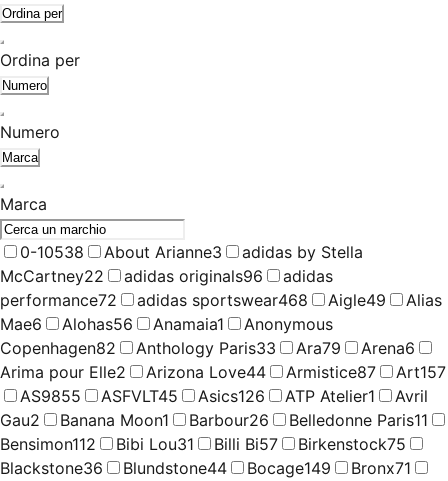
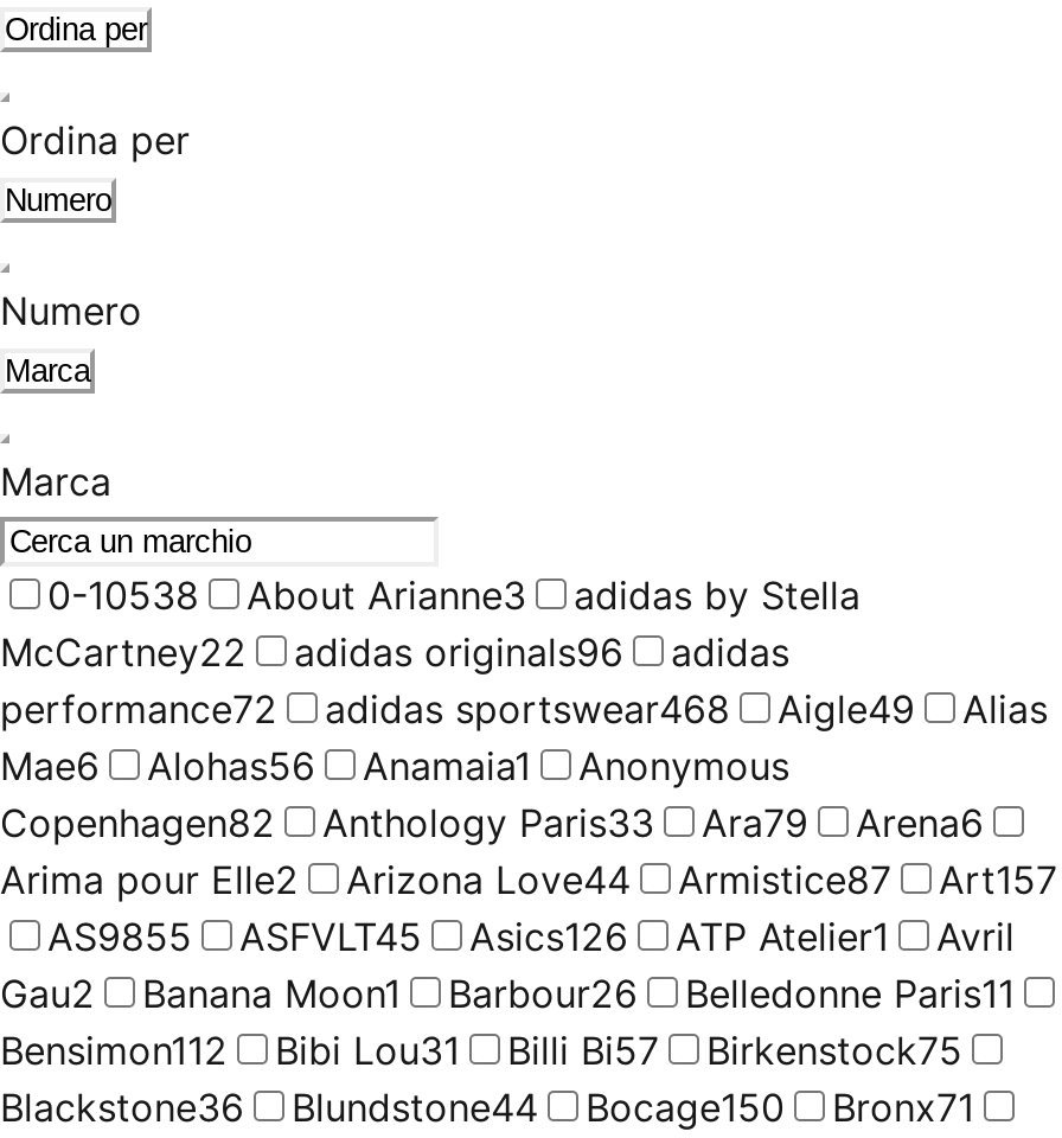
- Blackstone36 Blundstone44 Bocage149 Bronx71
+ Blackstone36 Blundstone44 Bocage150 Bronx71
